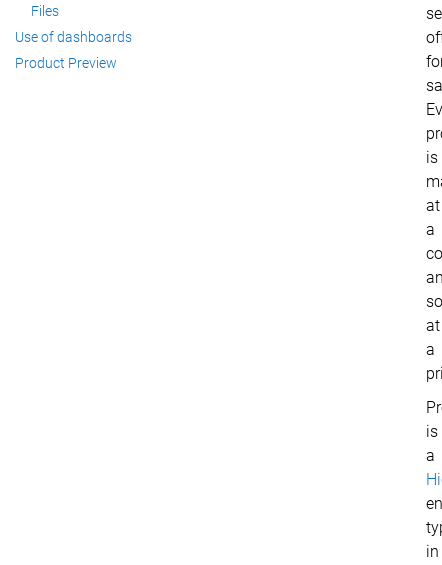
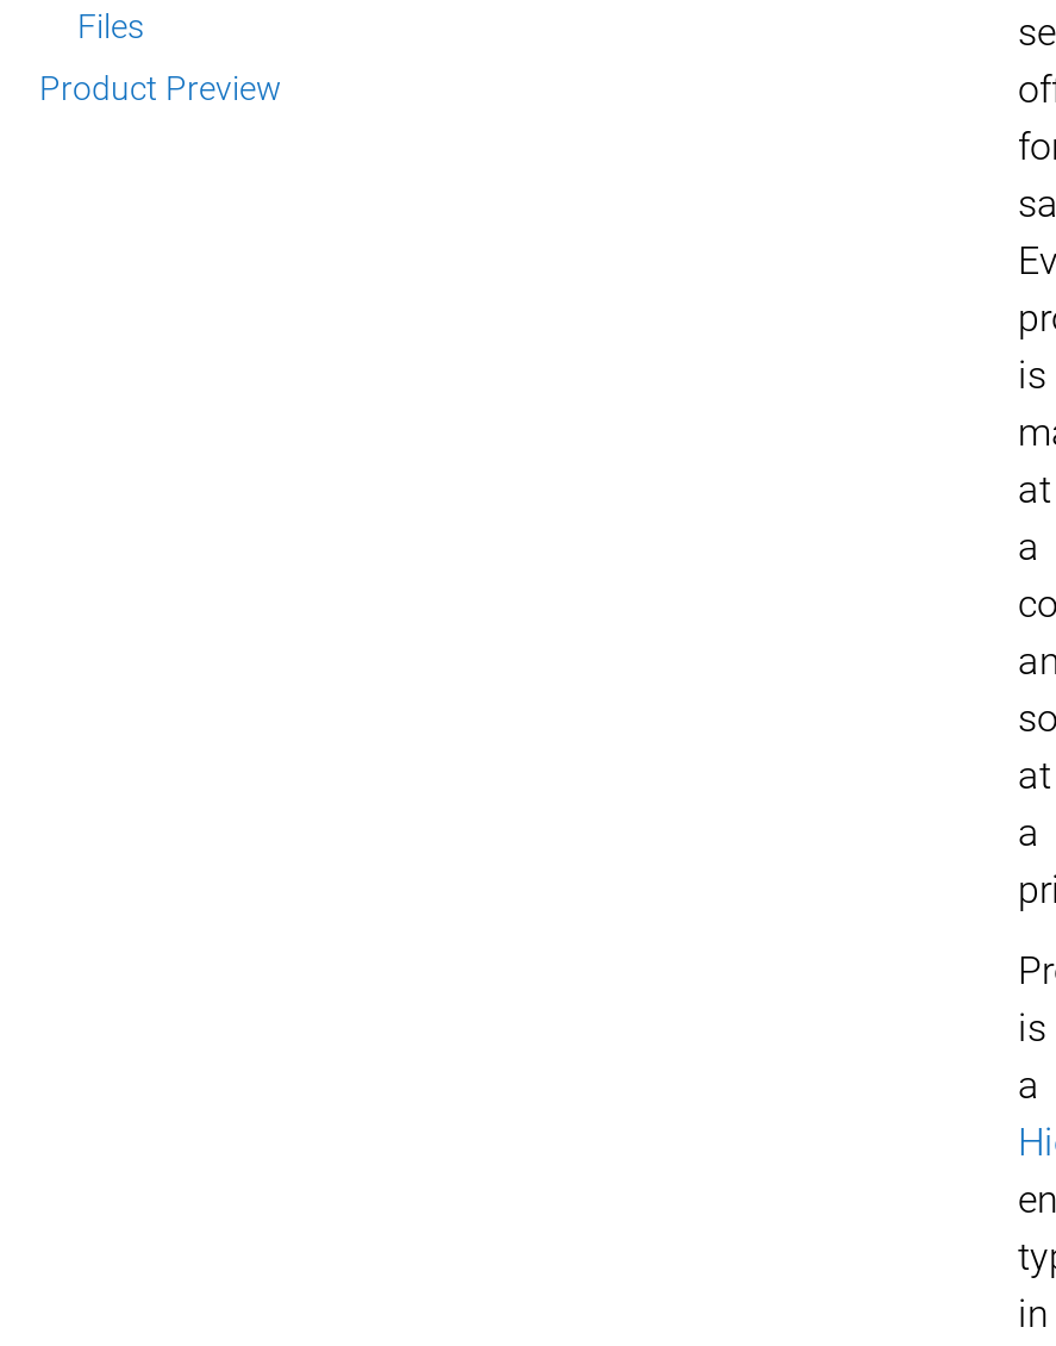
- Use of dashboards

moved up: Product Preview
